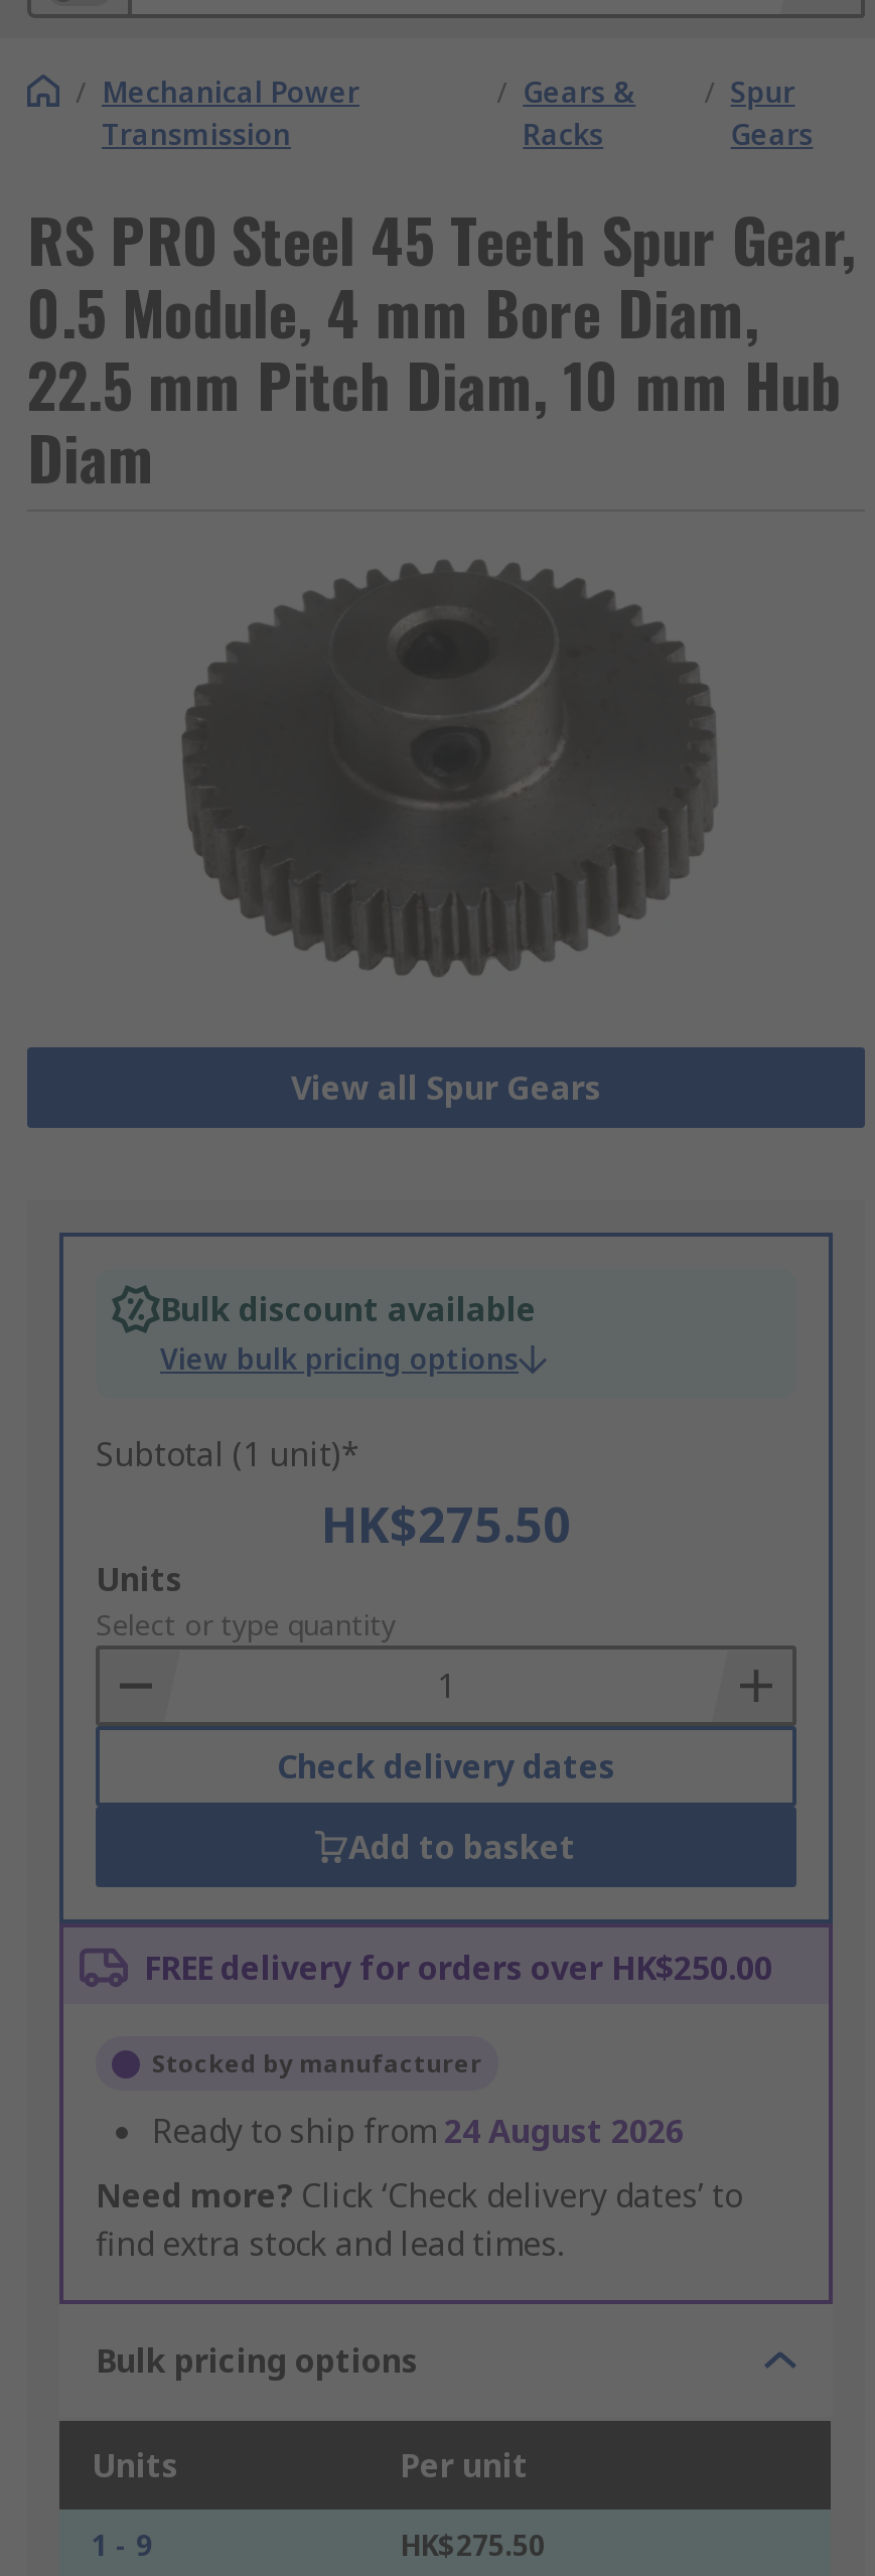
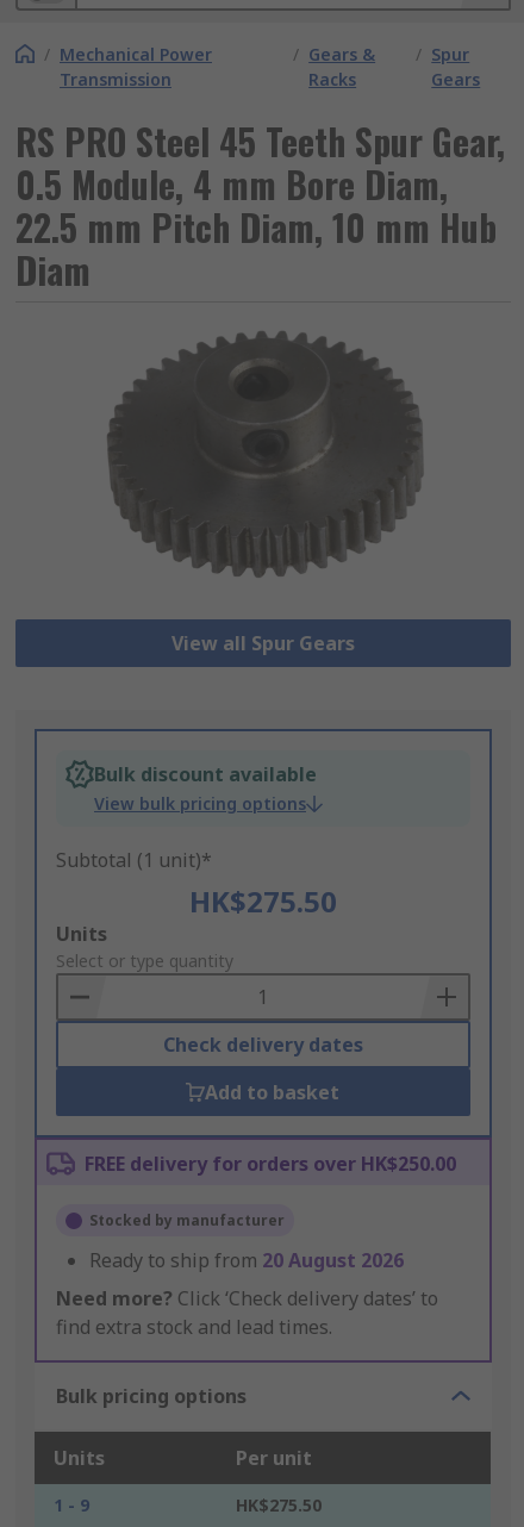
- Ready to ship from 24 August 2026
+ Ready to ship from 20 August 2026
